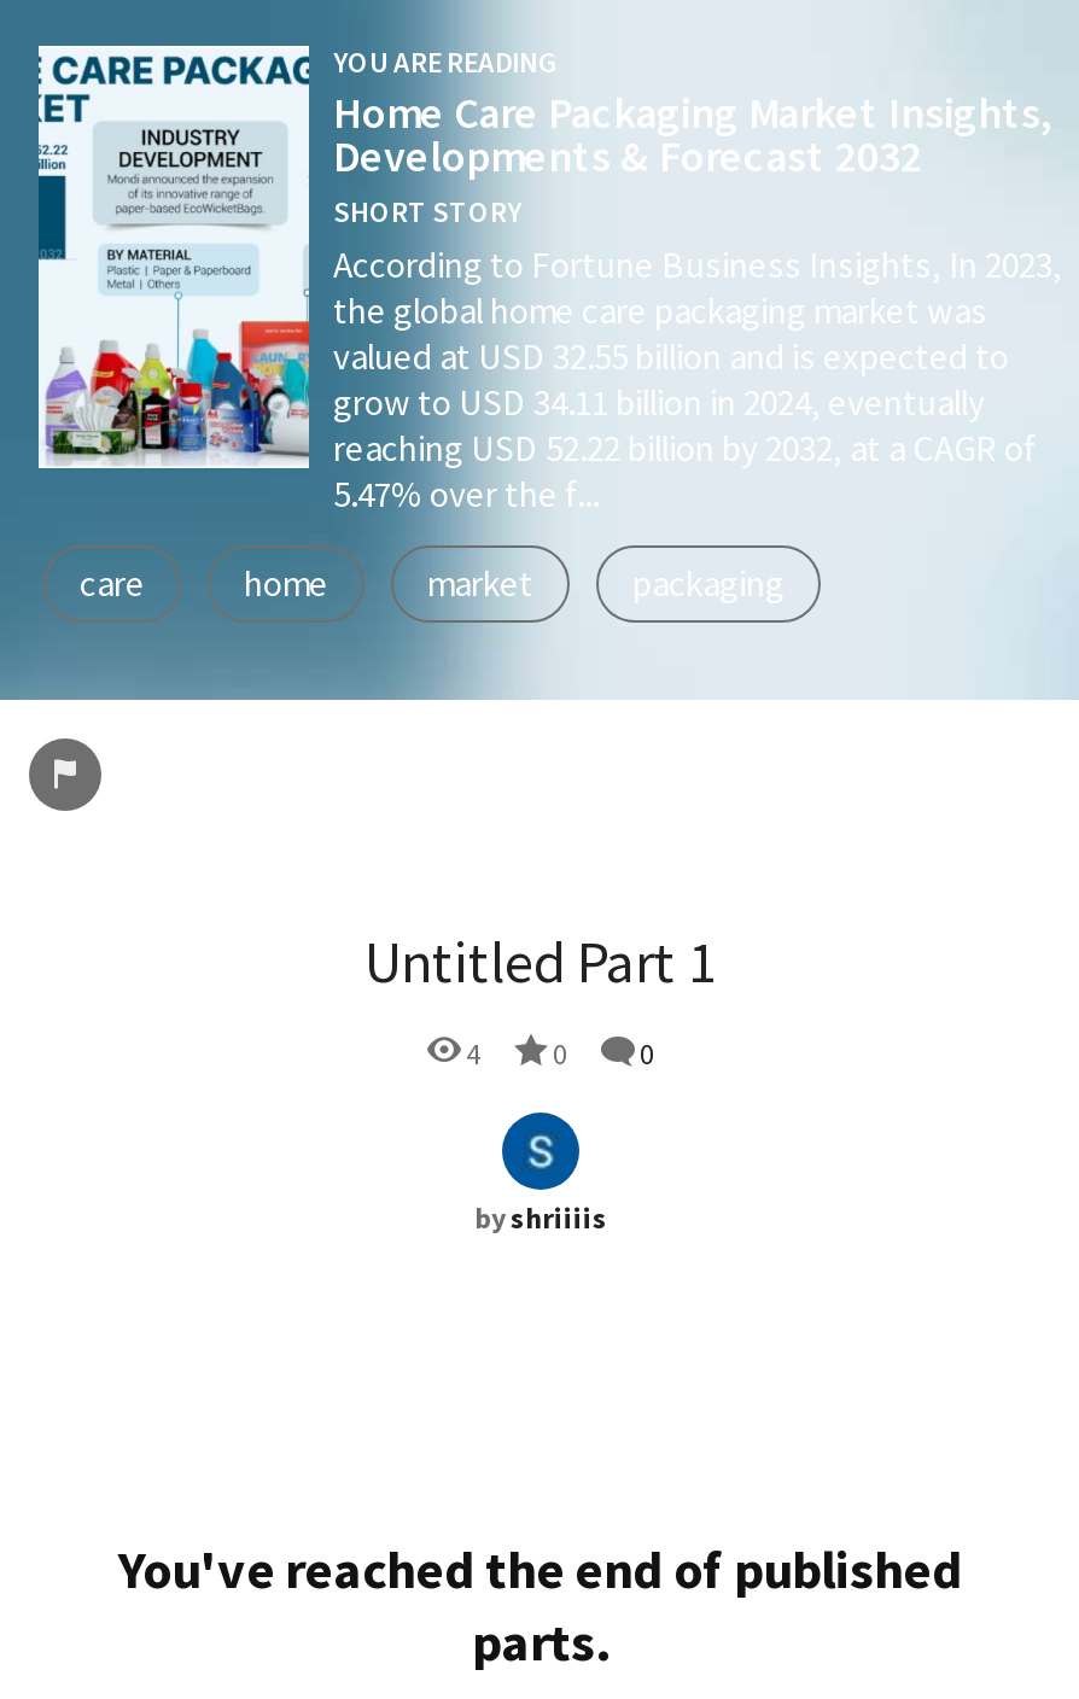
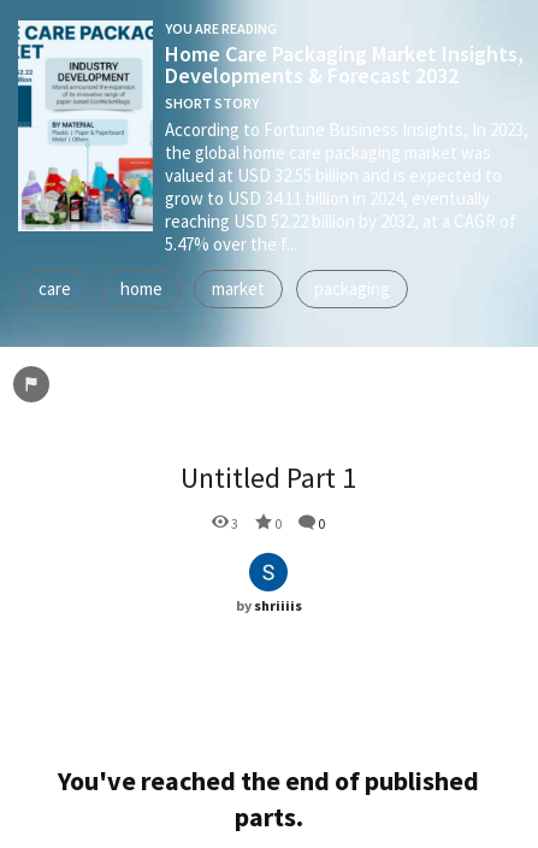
- 4 0 0
+ 3 0 0
